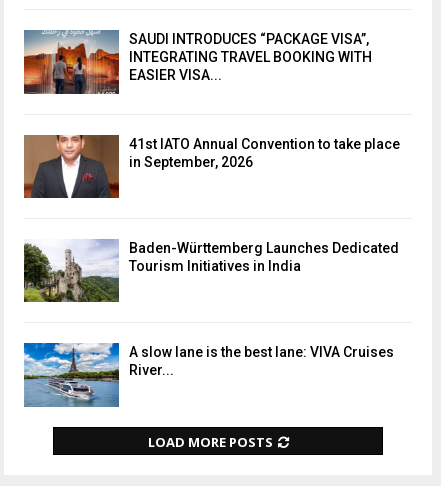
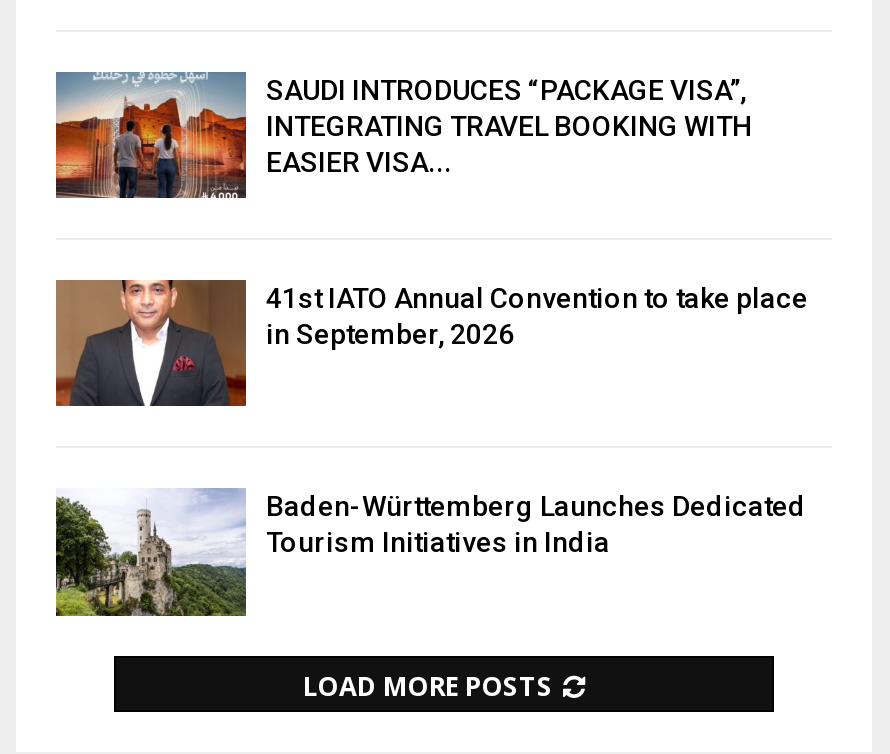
- [image]
- A slow lane is the best lane: VIVA Cruises
- River...
